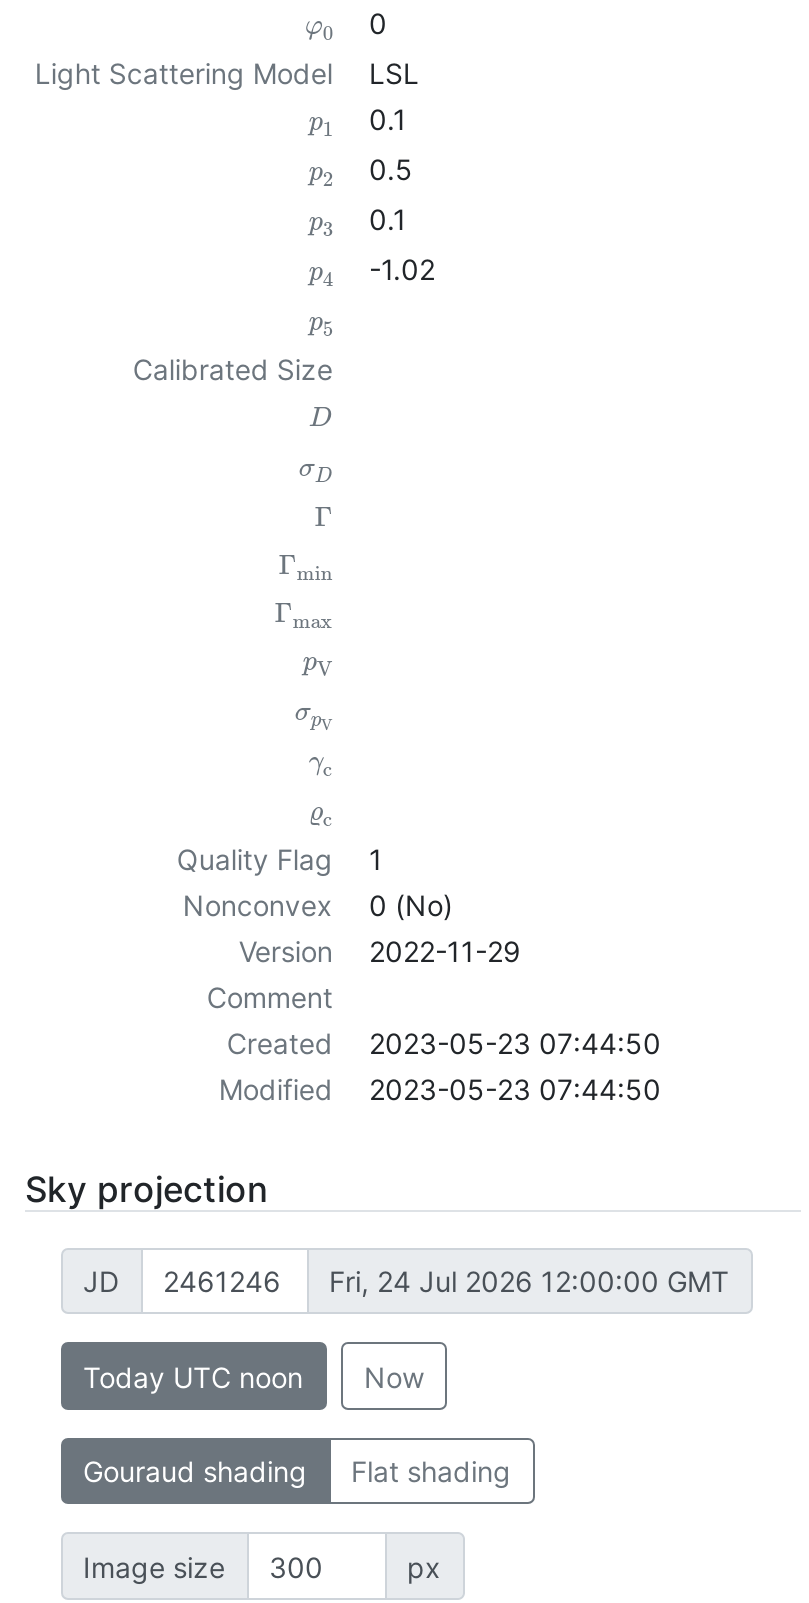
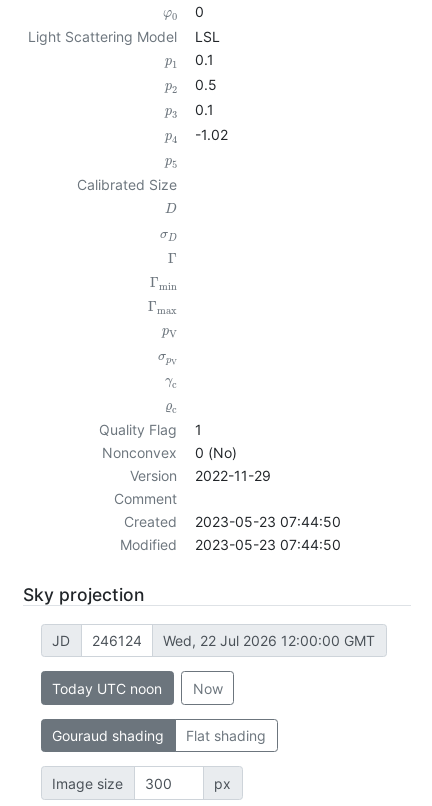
- Fri, 24 Jul 2026 12:00:00 GMT
+ Wed, 22 Jul 2026 12:00:00 GMT
